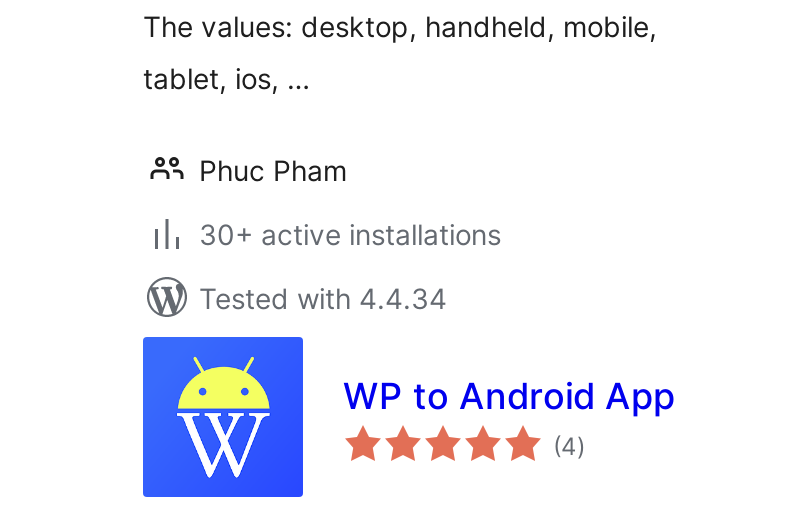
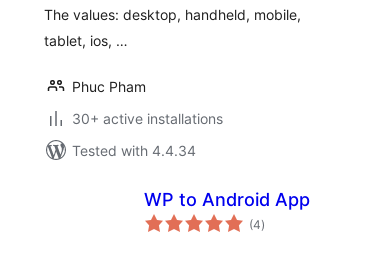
- [image]
